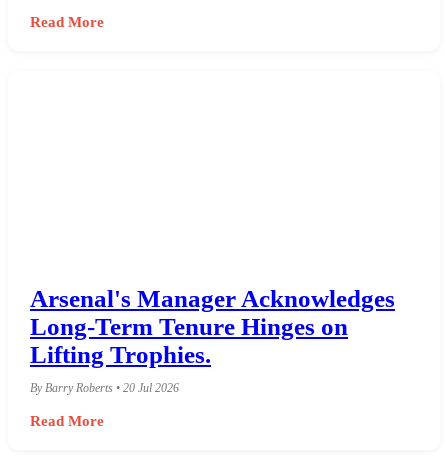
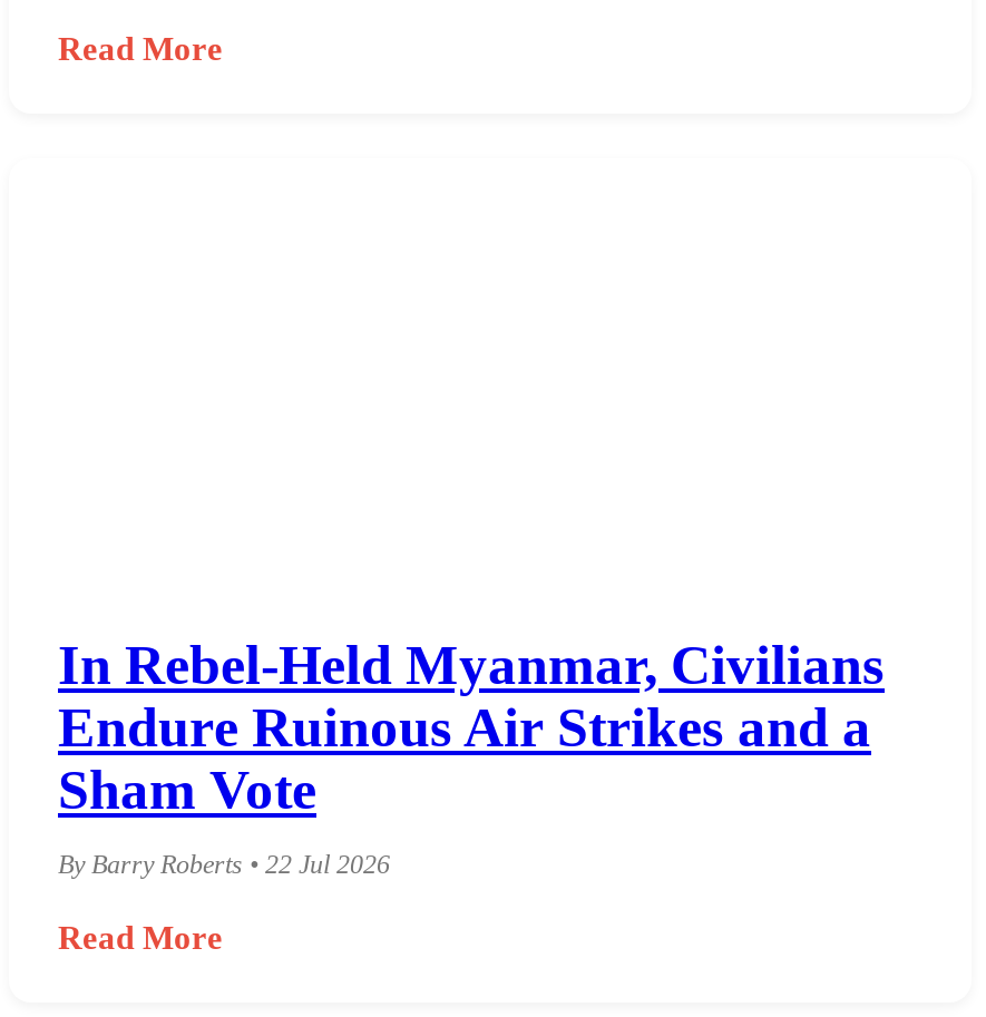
- Arsenal's Manager Acknowledges
- Long-Term Tenure Hinges on
- Lifting Trophies.
+ In Rebel-Held Myanmar, Civilians
+ Endure Ruinous Air Strikes and a
+ Sham Vote

- By Barry Roberts • 20 Jul 2026
+ By Barry Roberts • 22 Jul 2026
